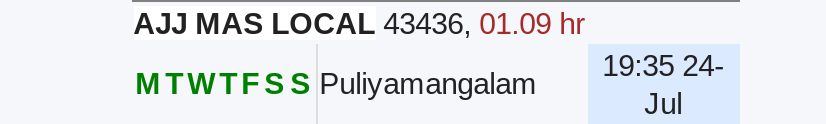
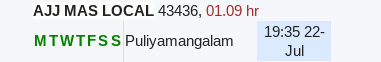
- 19:35 24-
+ 19:35 22-
